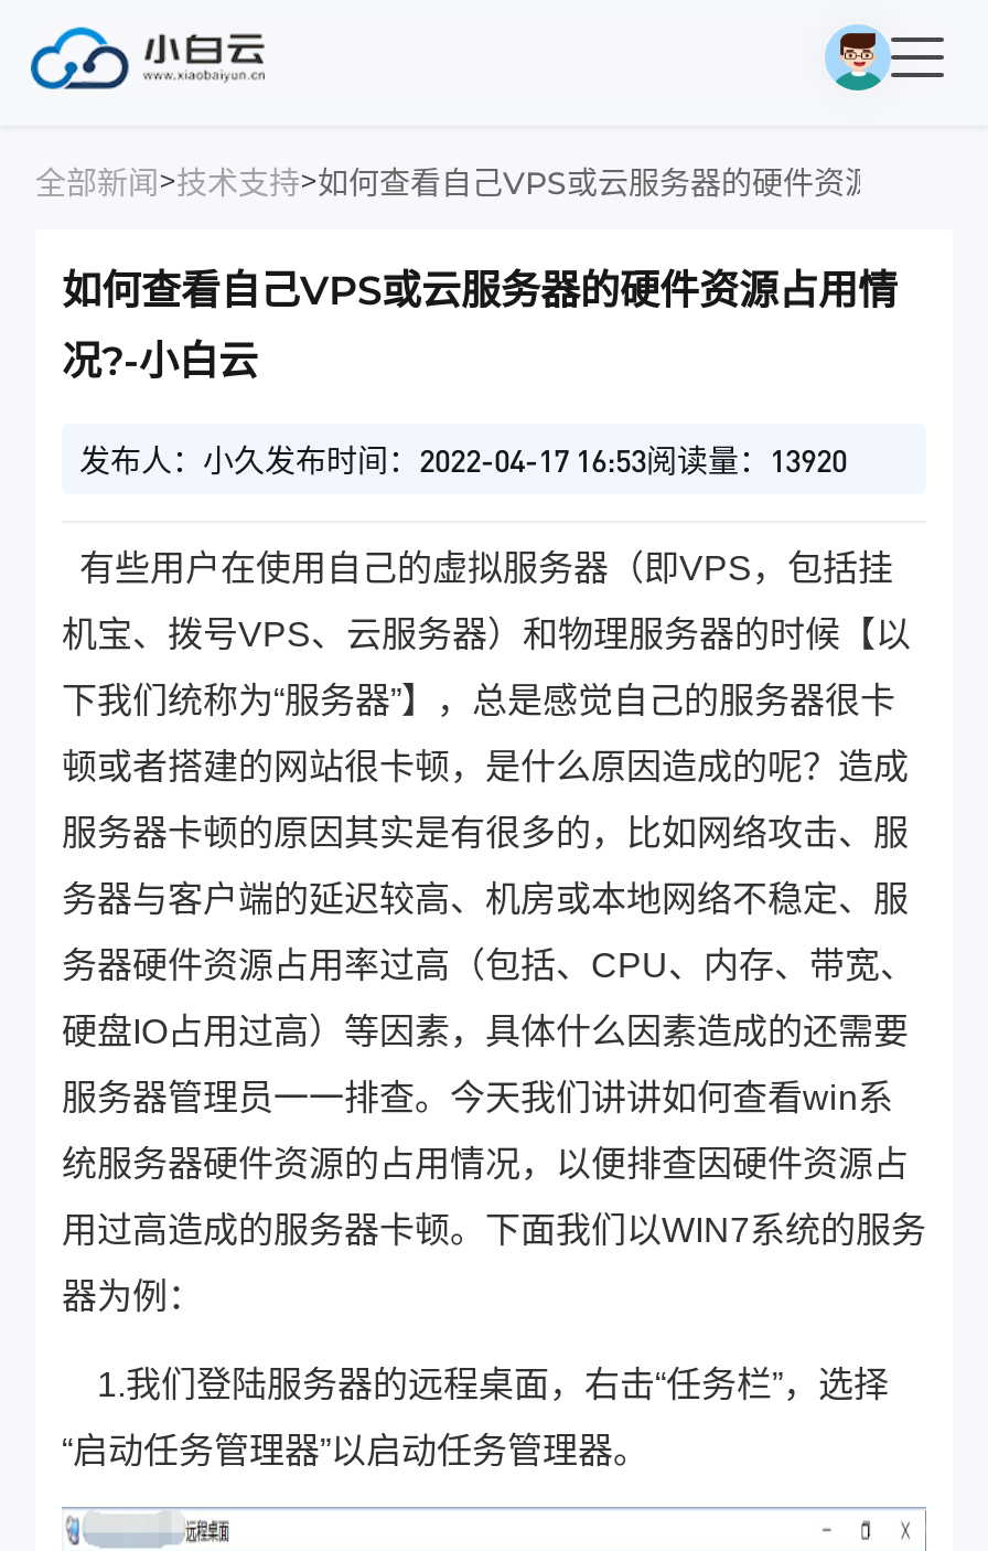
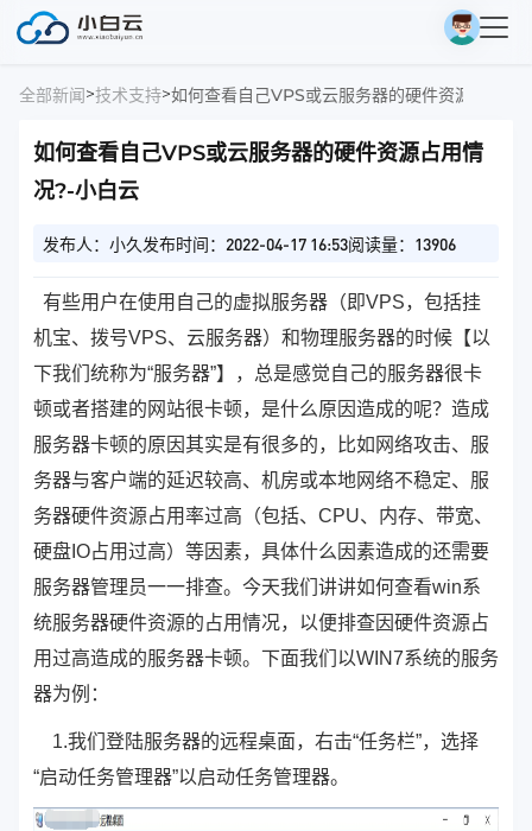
- 发布人：小久发布时间：2022-04-17 16:53阅读量：13920
+ 发布人：小久发布时间：2022-04-17 16:53阅读量：13906
